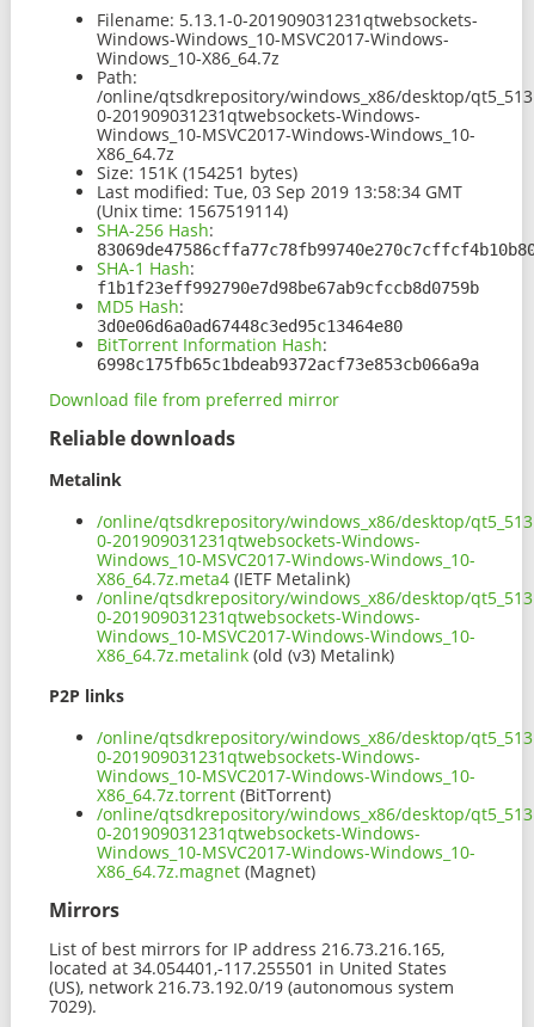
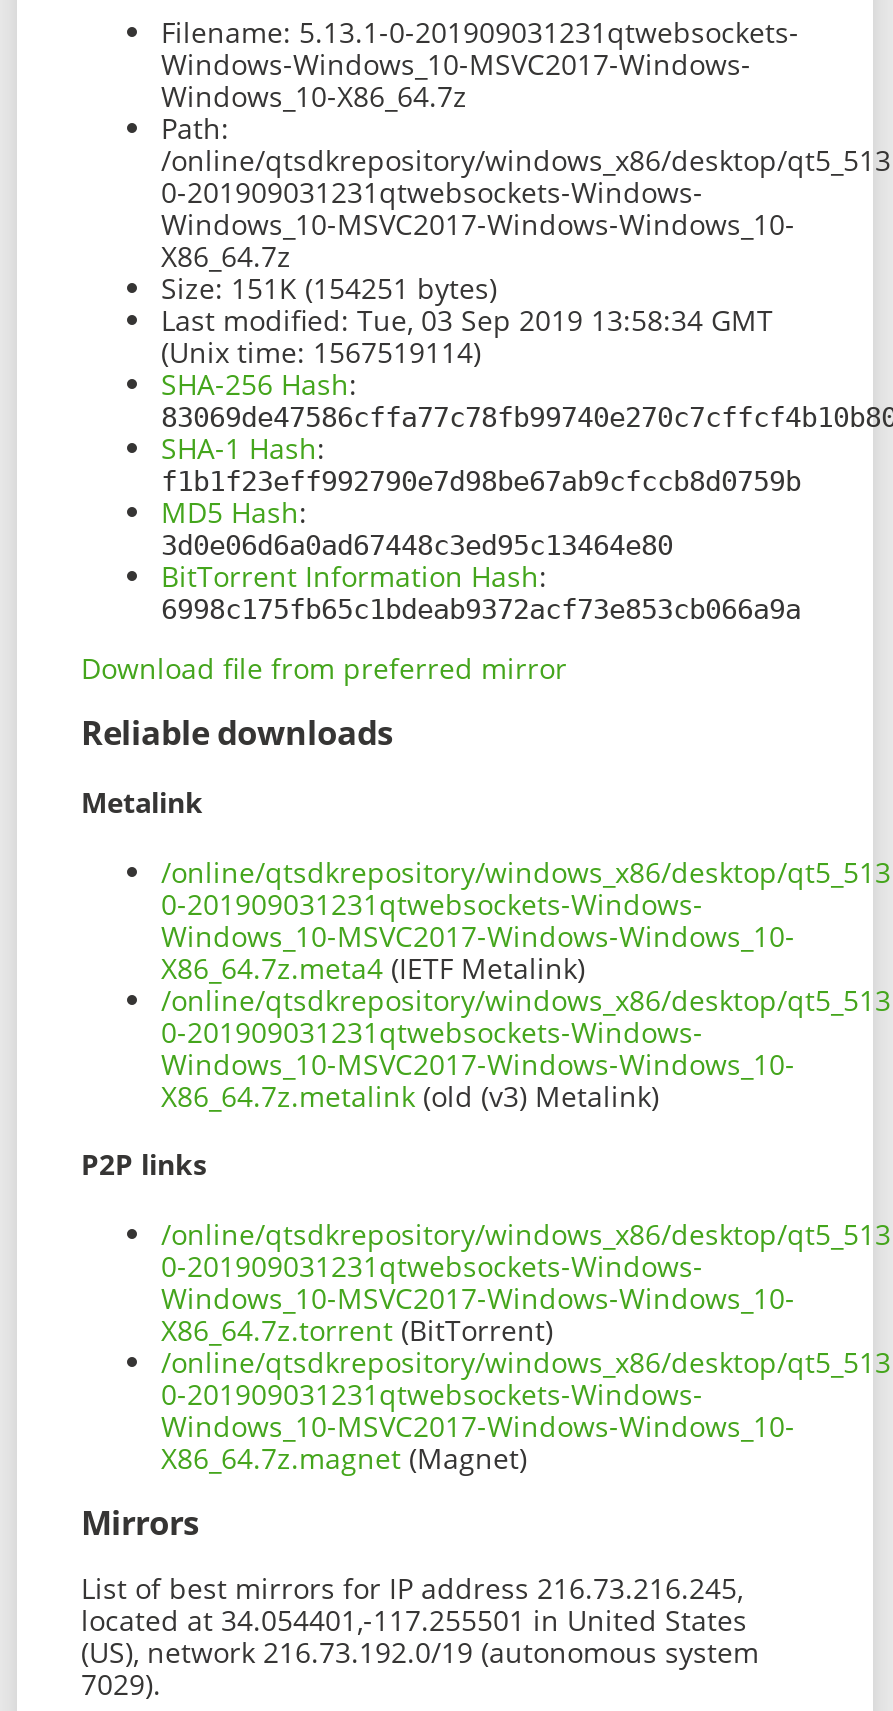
- List of best mirrors for IP address 216.73.216.165,
+ List of best mirrors for IP address 216.73.216.245,
